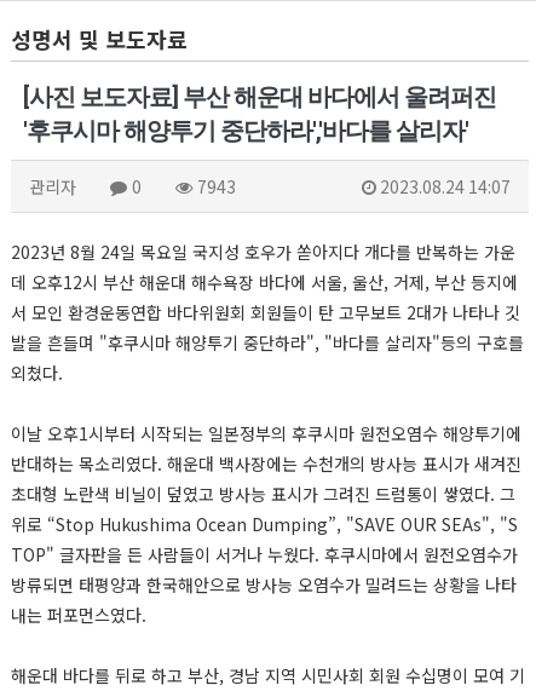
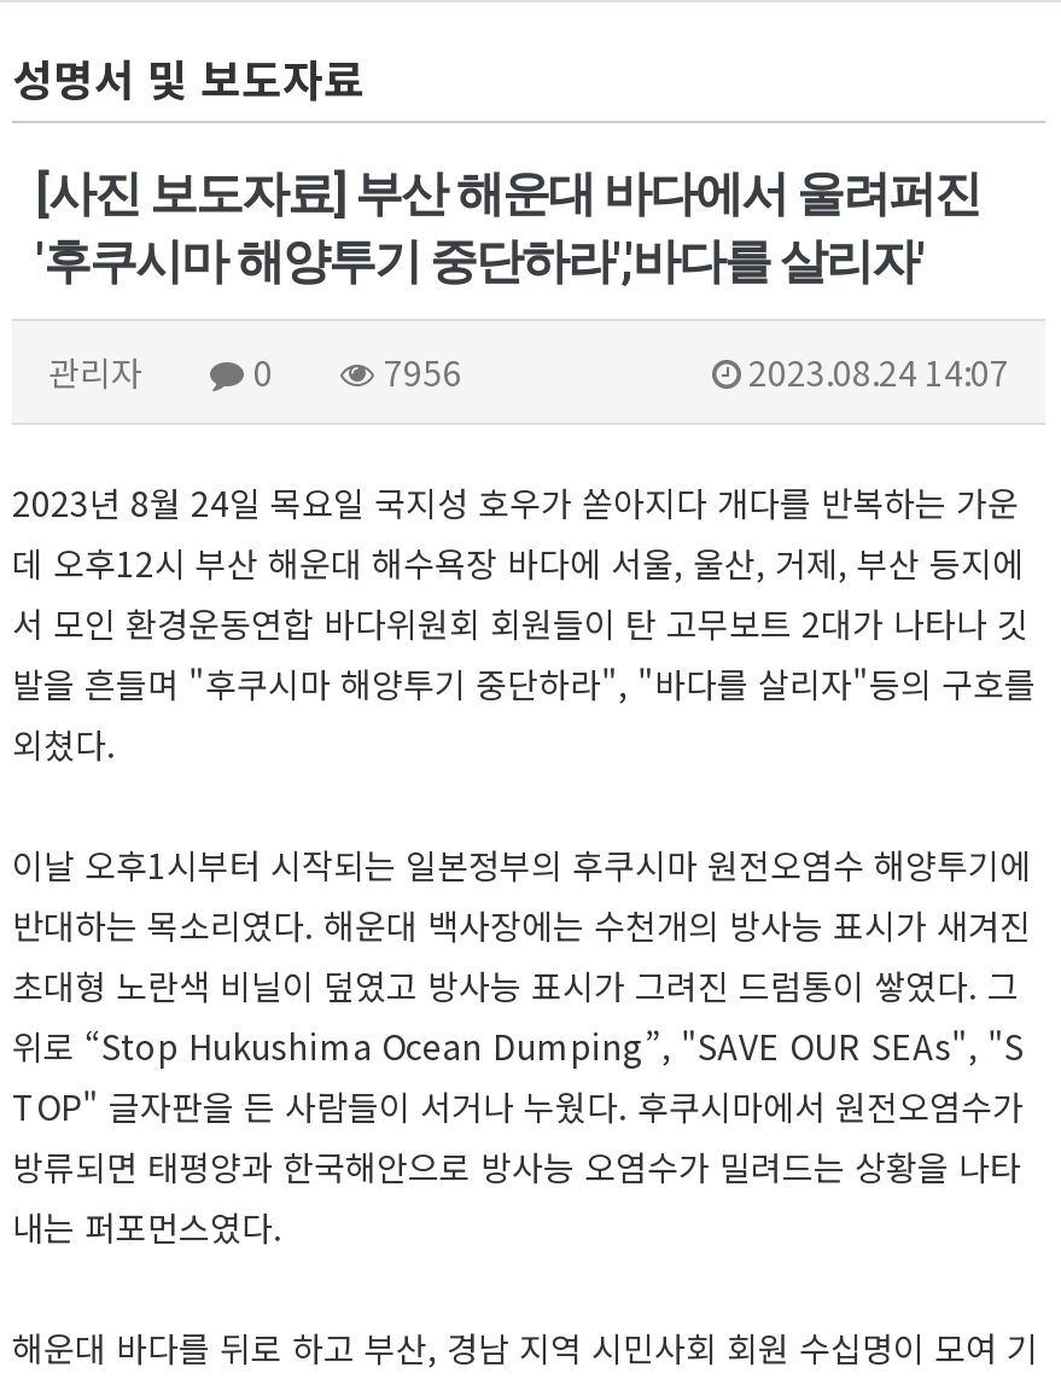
- 0 7943
+ 0 7956
